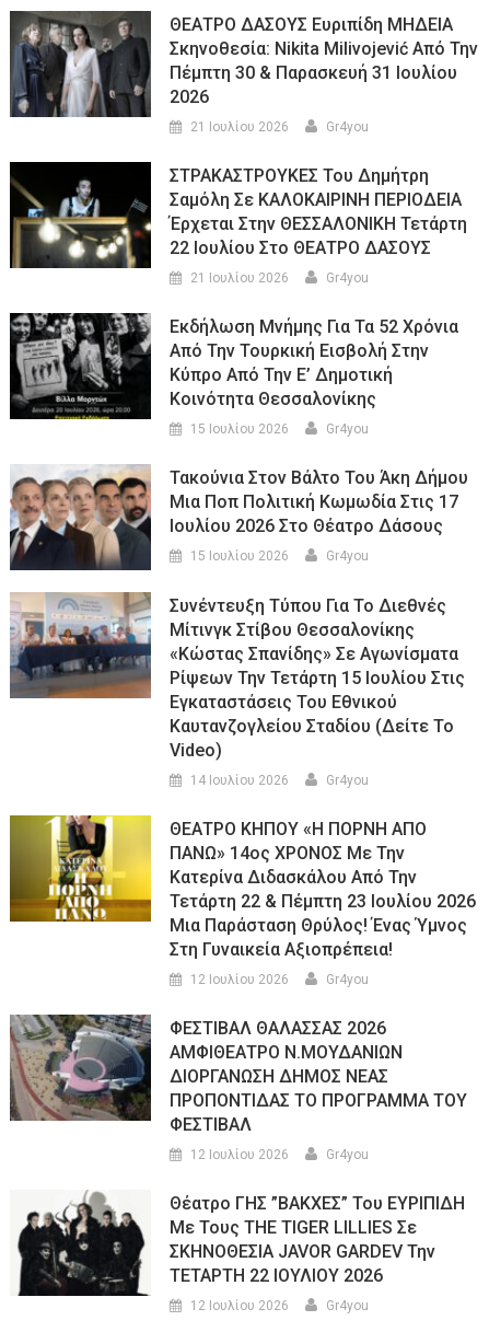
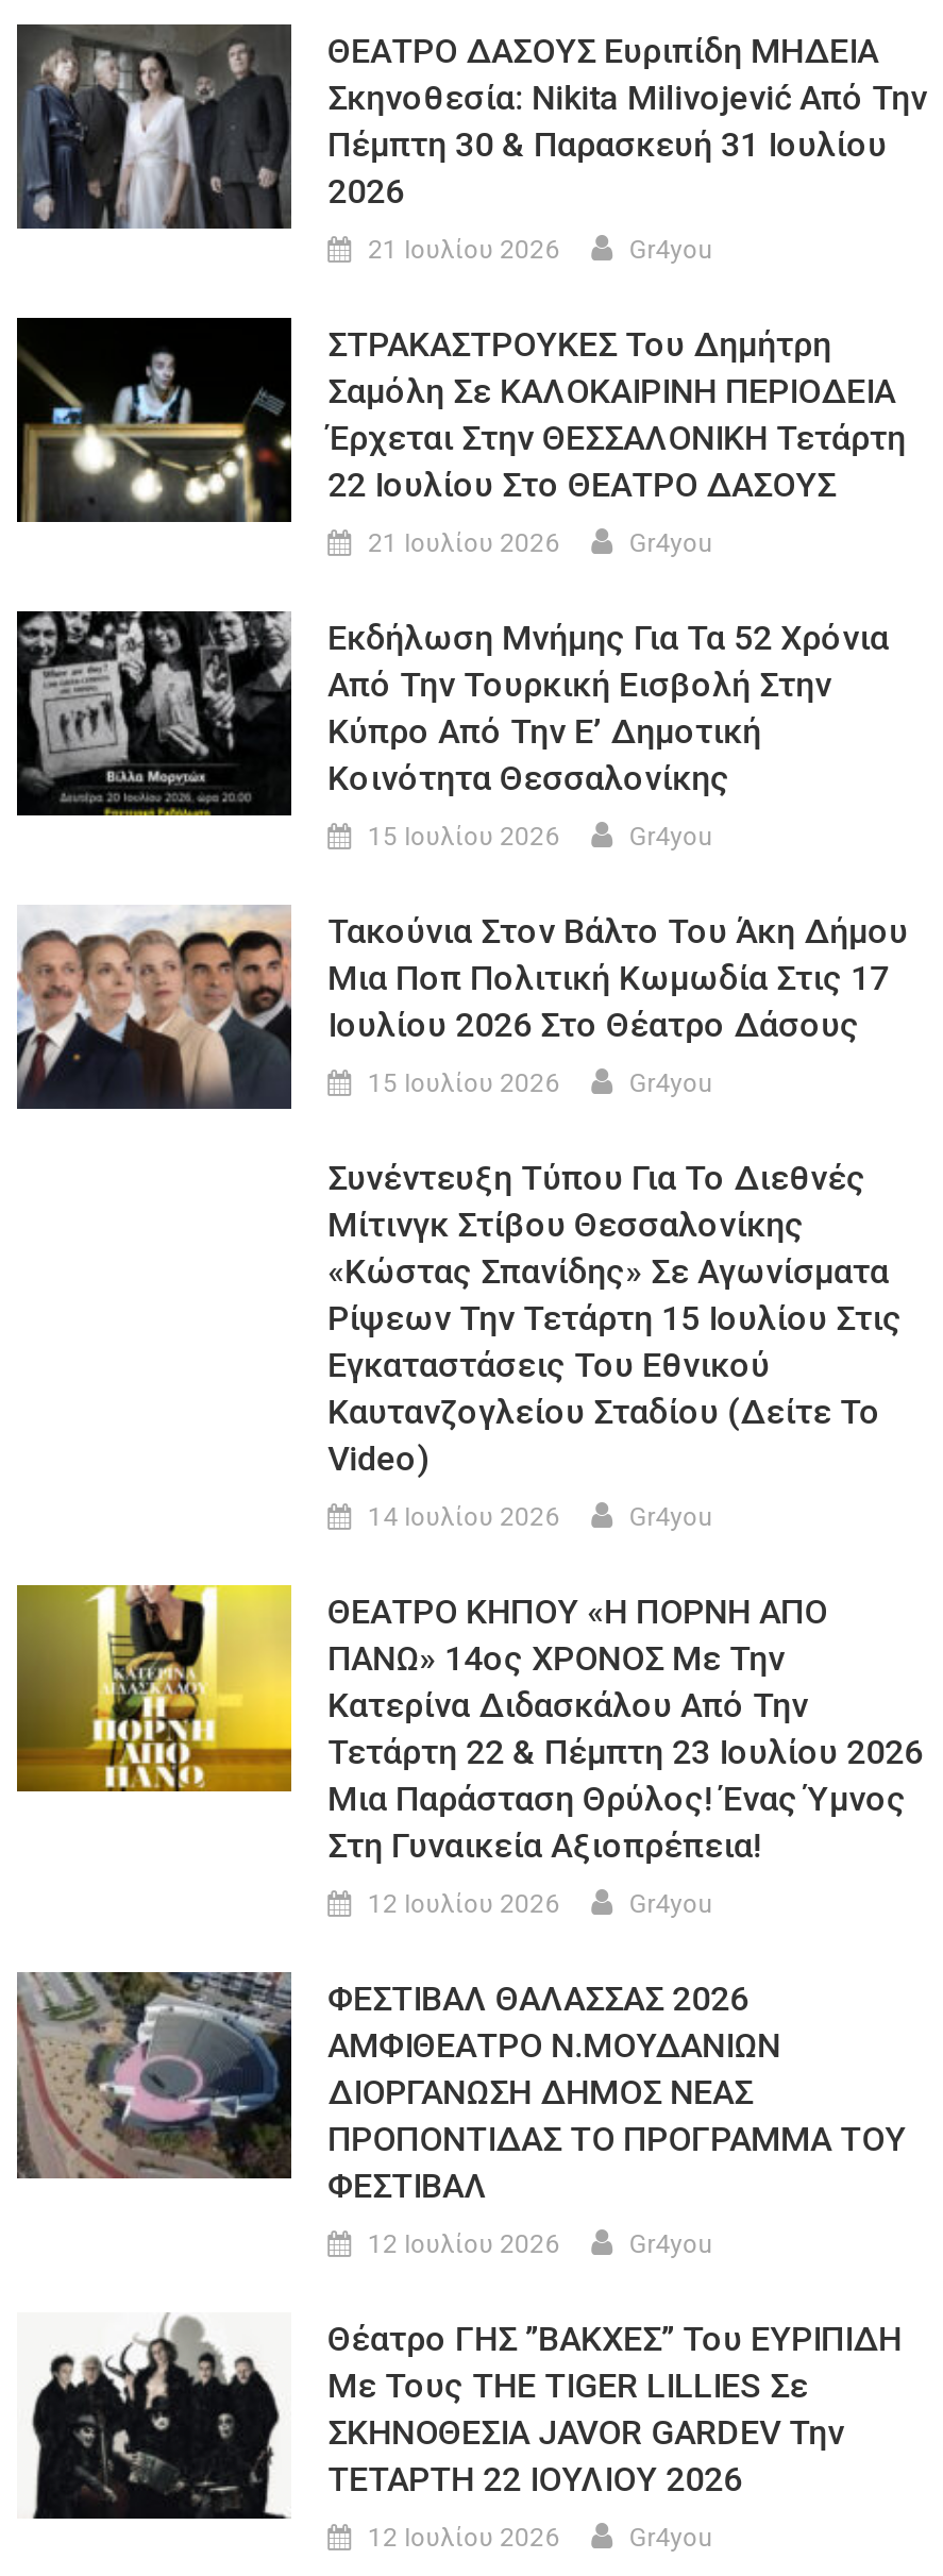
- [image]
